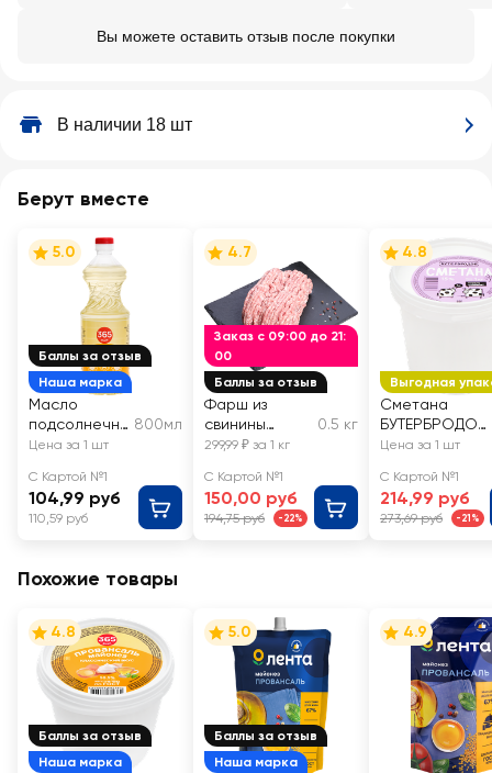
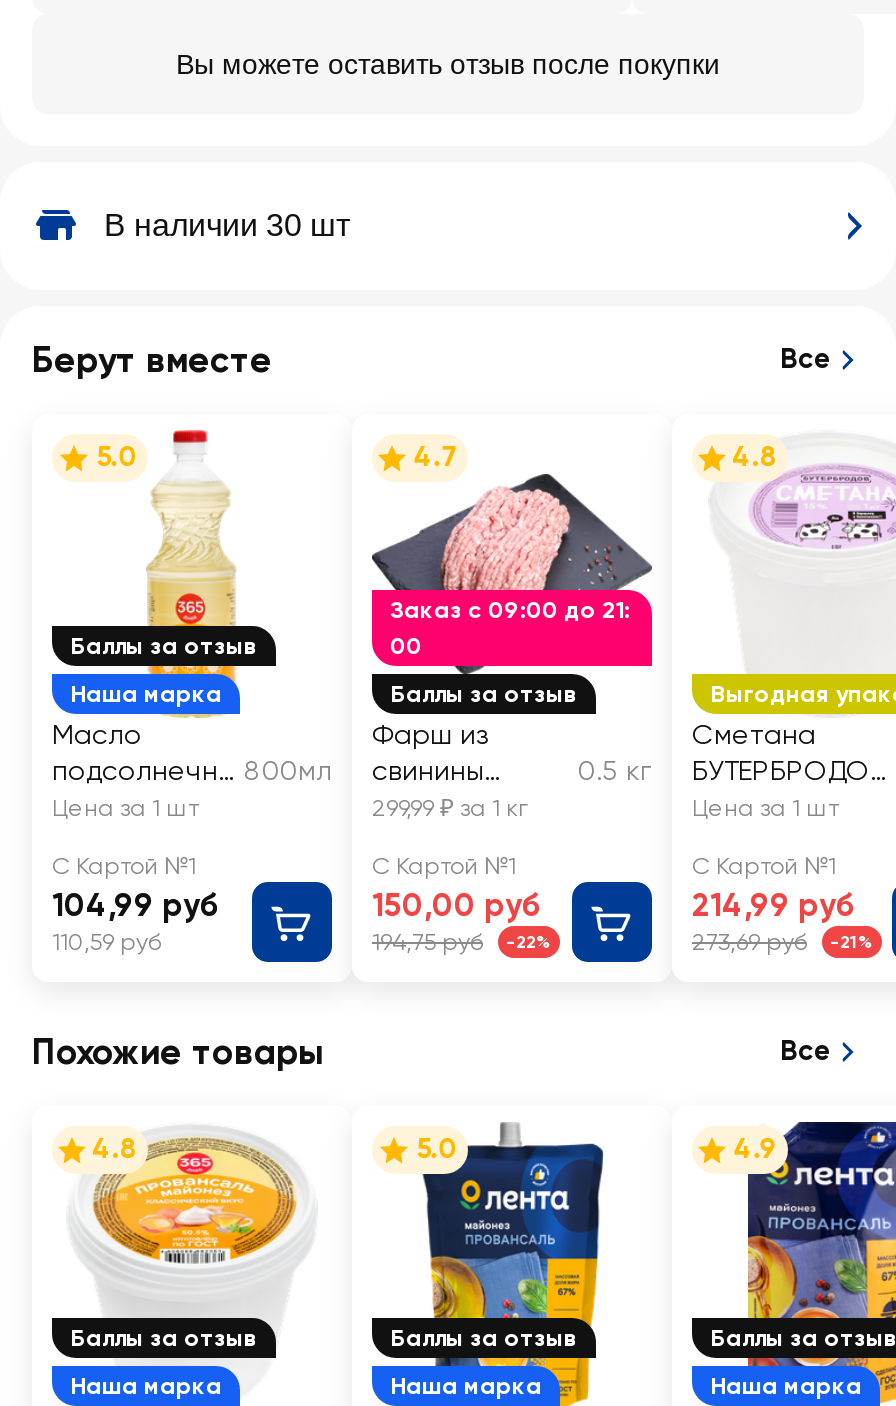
- В наличии 18 шт
+ В наличии 30 шт

+ Все

+ Все

+ Баллы за отзыв
+ Наша марка
